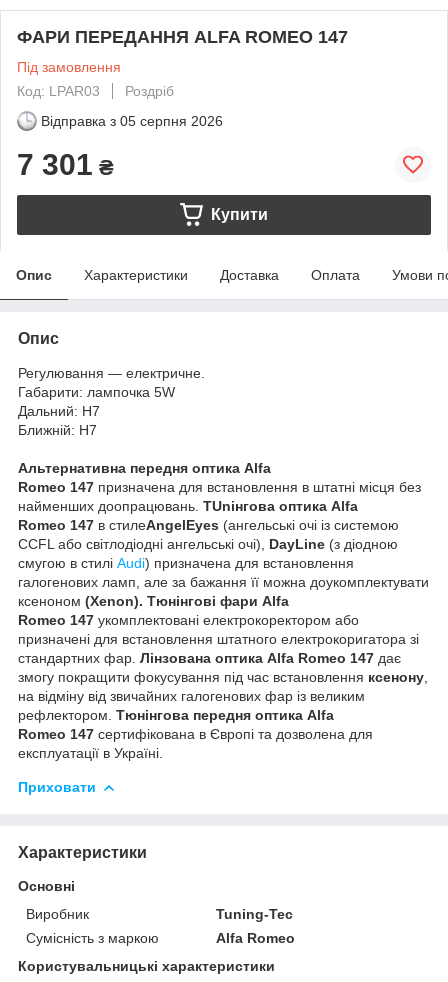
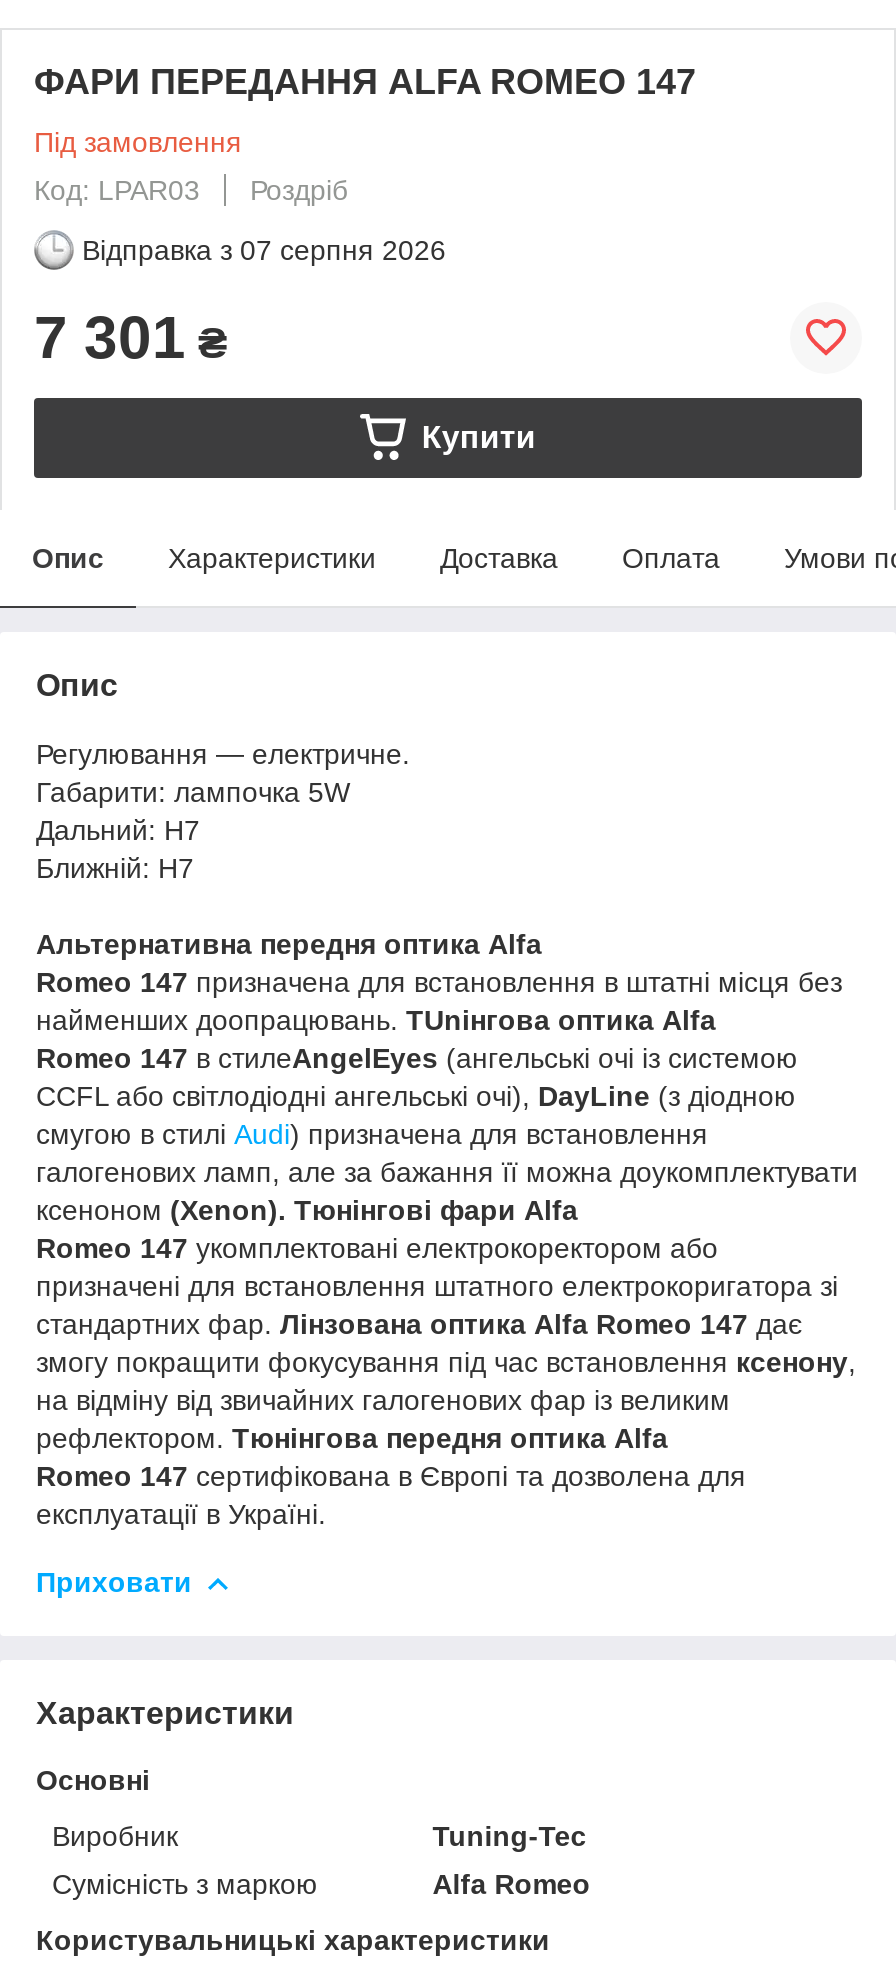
- Відправка з 05 серпня 2026
+ Відправка з 07 серпня 2026
